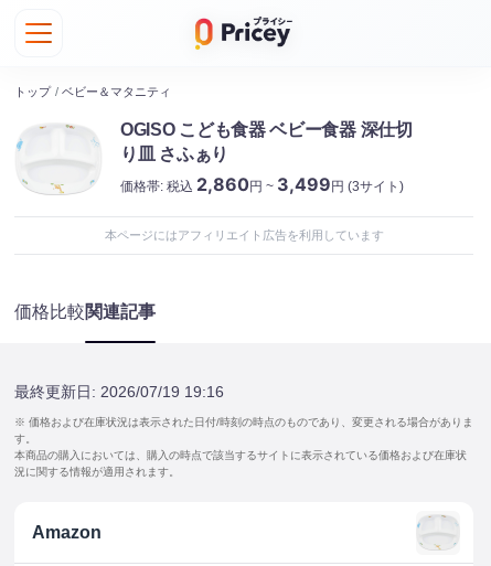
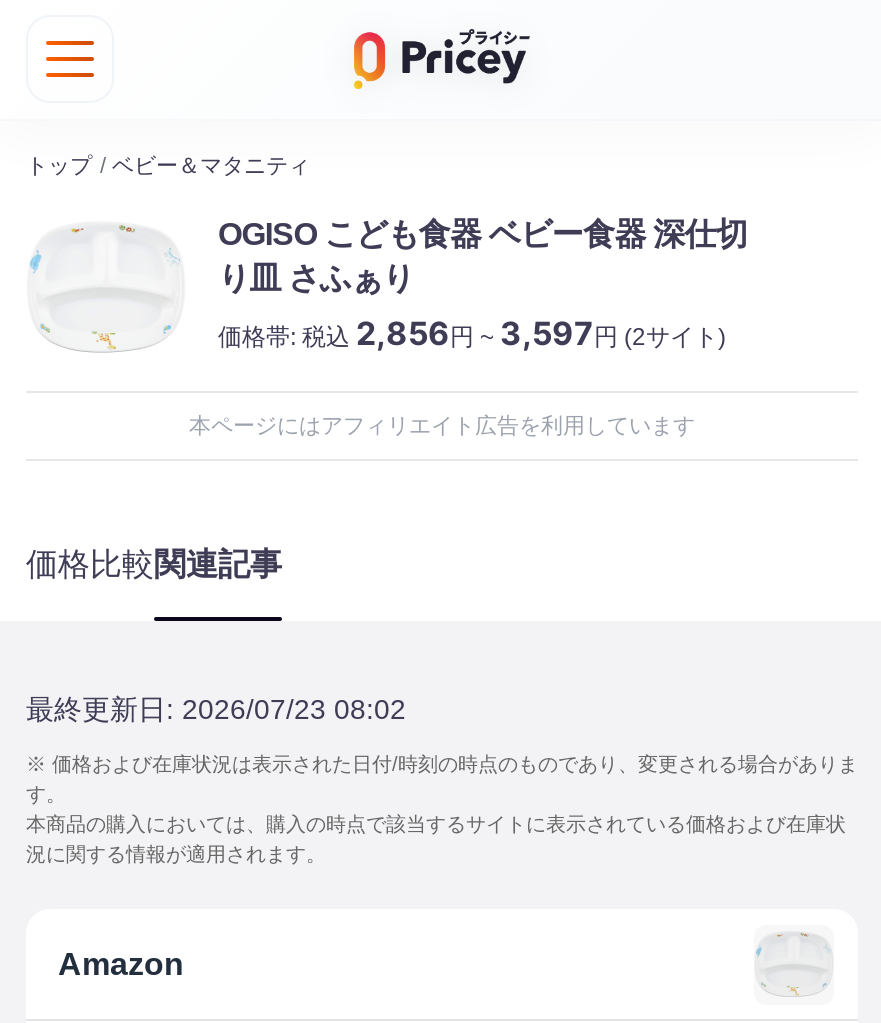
- 価格帯:税込2,860円 ~ 3,499円 (3サイト)
+ 価格帯:税込2,856円 ~ 3,597円 (2サイト)

- 最終更新日: 2026/07/19 19:16
+ 最終更新日: 2026/07/23 08:02
